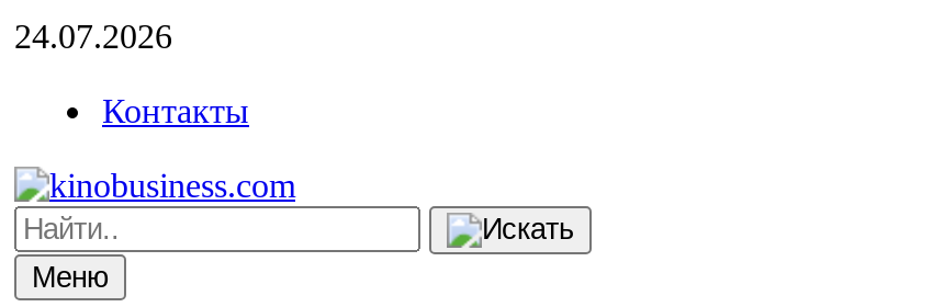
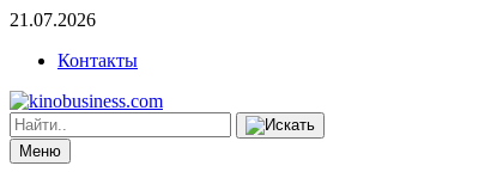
- 24.07.2026
+ 21.07.2026
